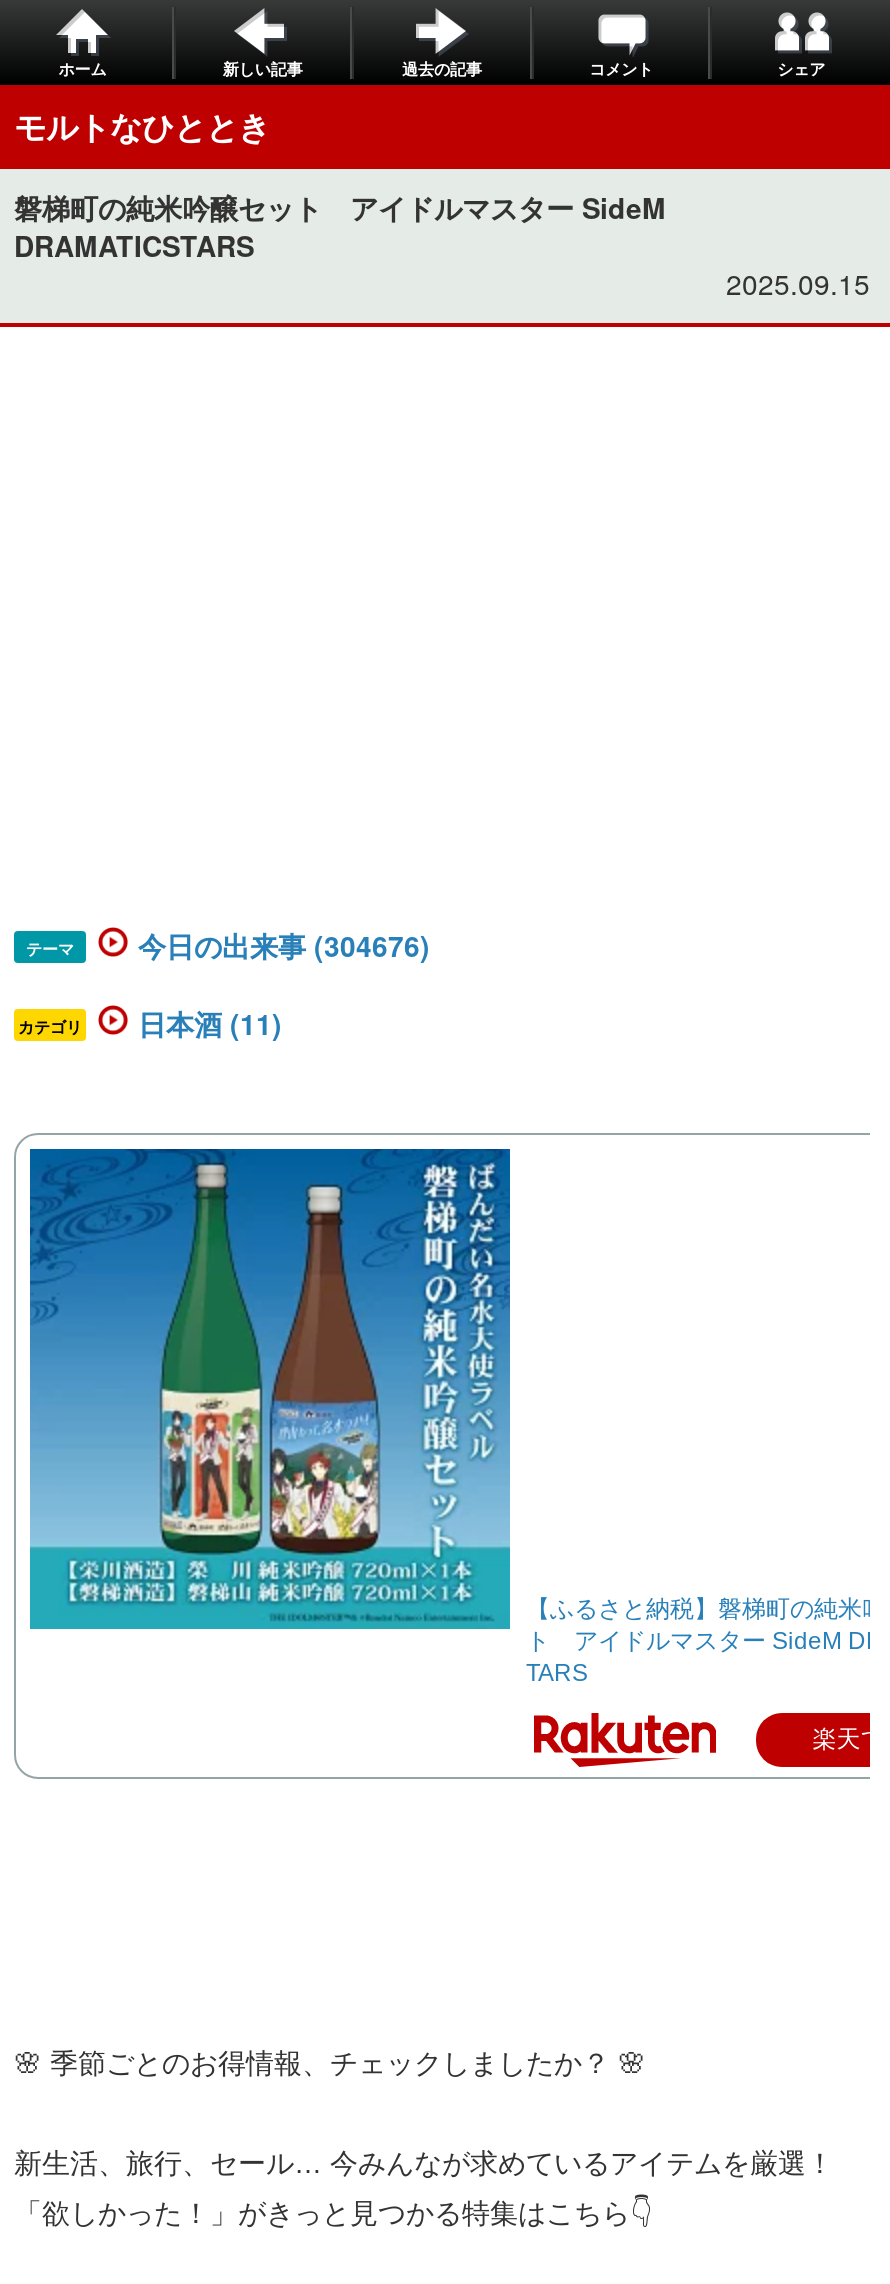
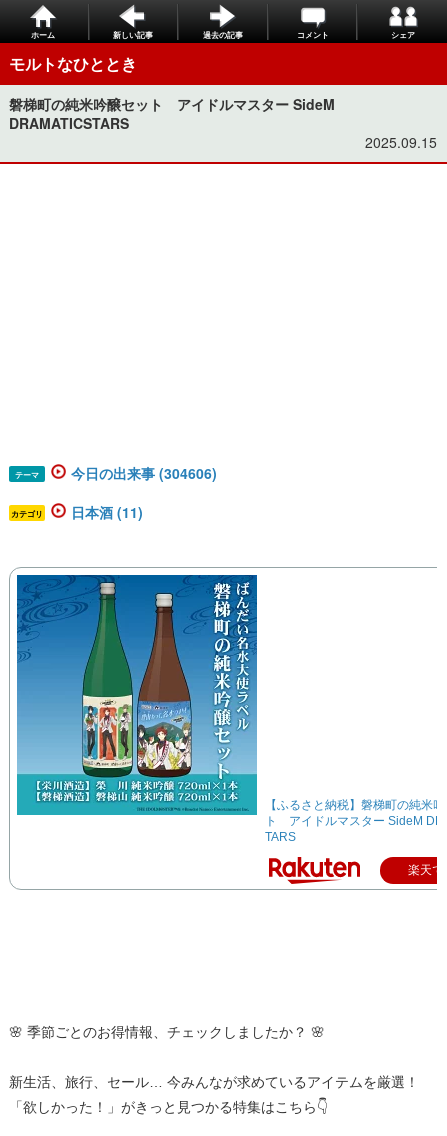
- 今日の出来事 (304676)
+ 今日の出来事 (304606)
